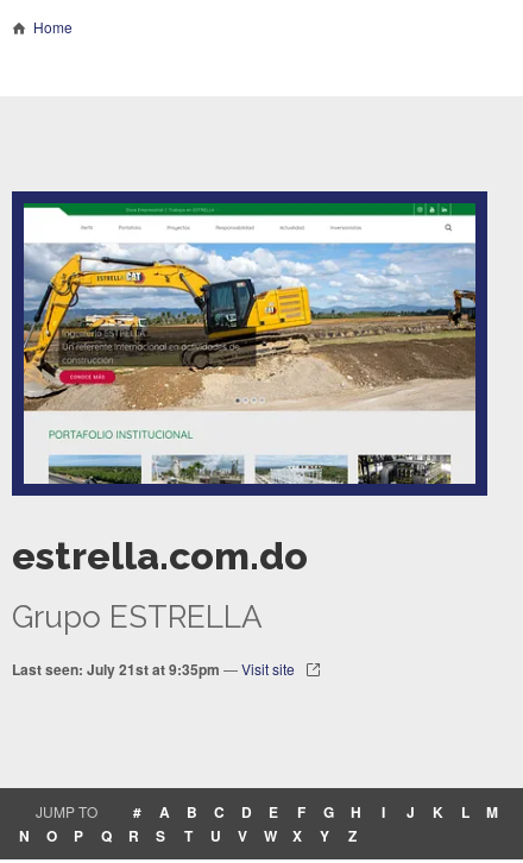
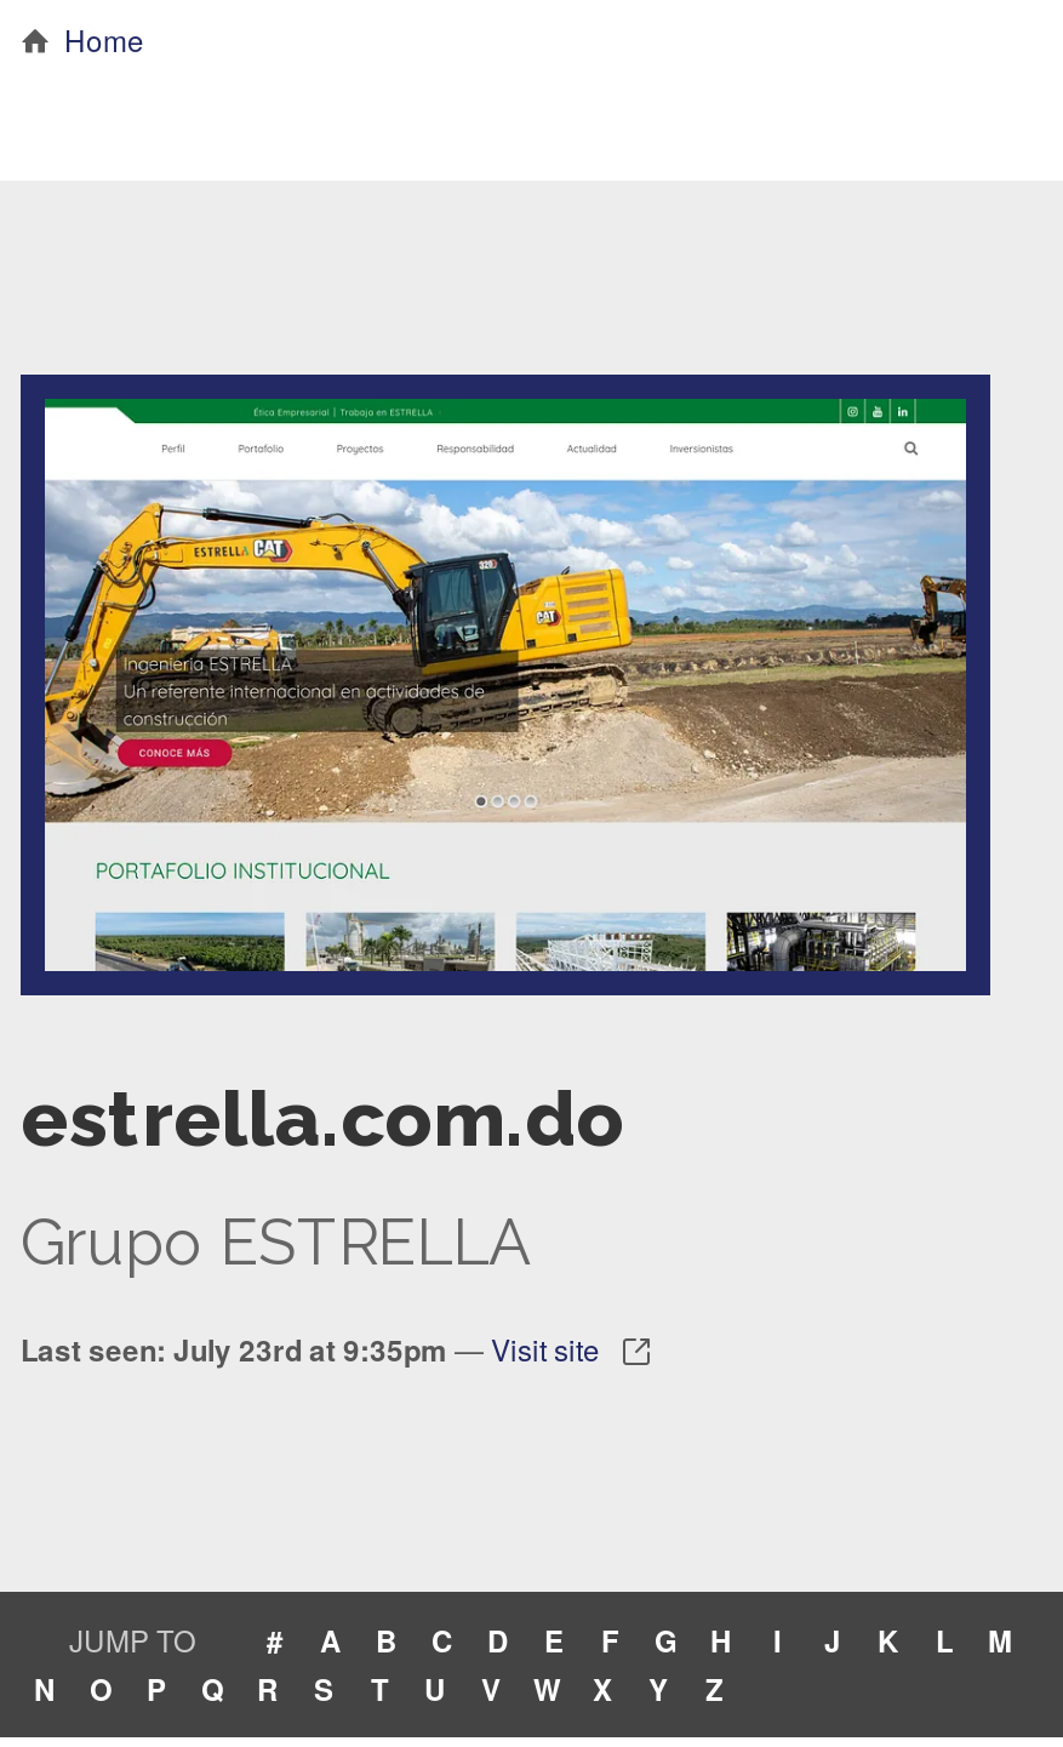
- Last seen: July 21st at 9:35pm — Visit site
+ Last seen: July 23rd at 9:35pm — Visit site
